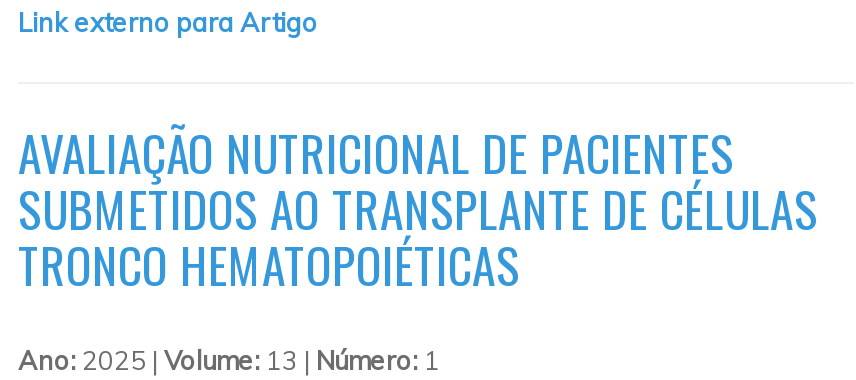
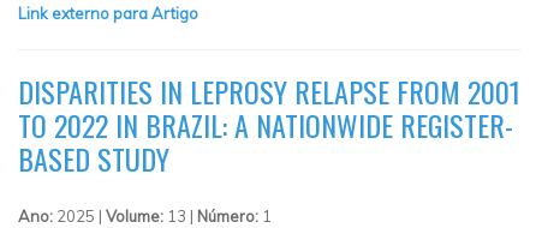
- AVALIAÇÃO NUTRICIONAL DE PACIENTES
- SUBMETIDOS AO TRANSPLANTE DE CÉLULAS
- TRONCO HEMATOPOIÉTICAS
+ DISPARITIES IN LEPROSY RELAPSE FROM 2001
+ TO 2022 IN BRAZIL: A NATIONWIDE REGISTER-
+ BASED STUDY
